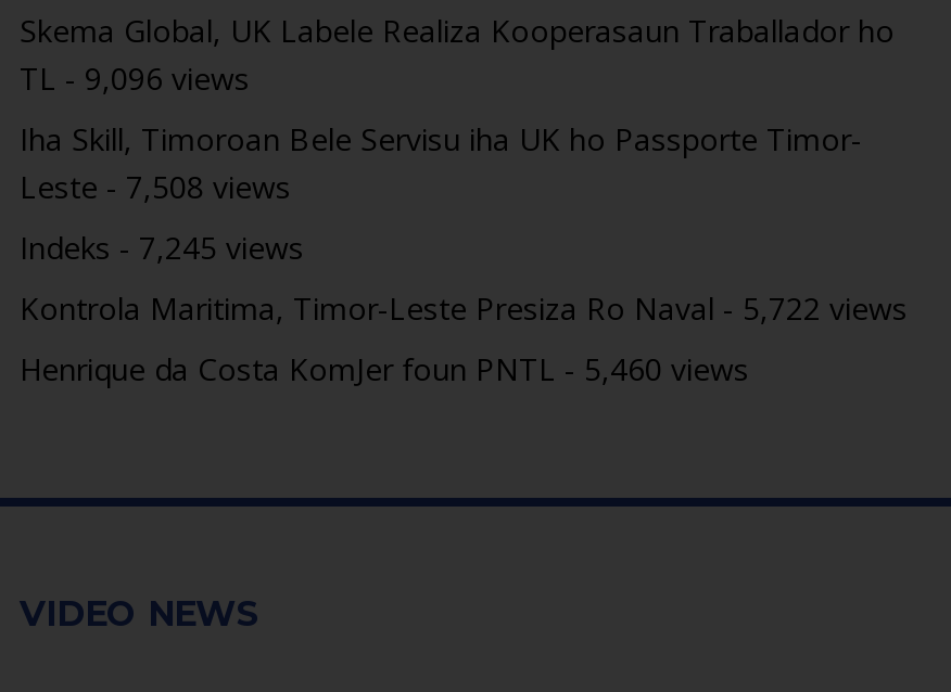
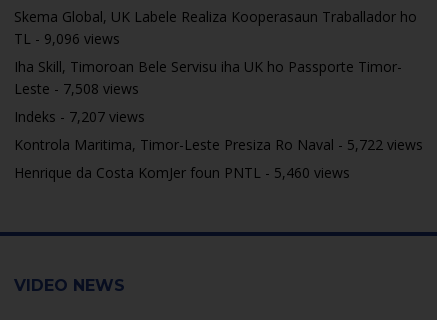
- Indeks - 7,245 views
+ Indeks - 7,207 views
